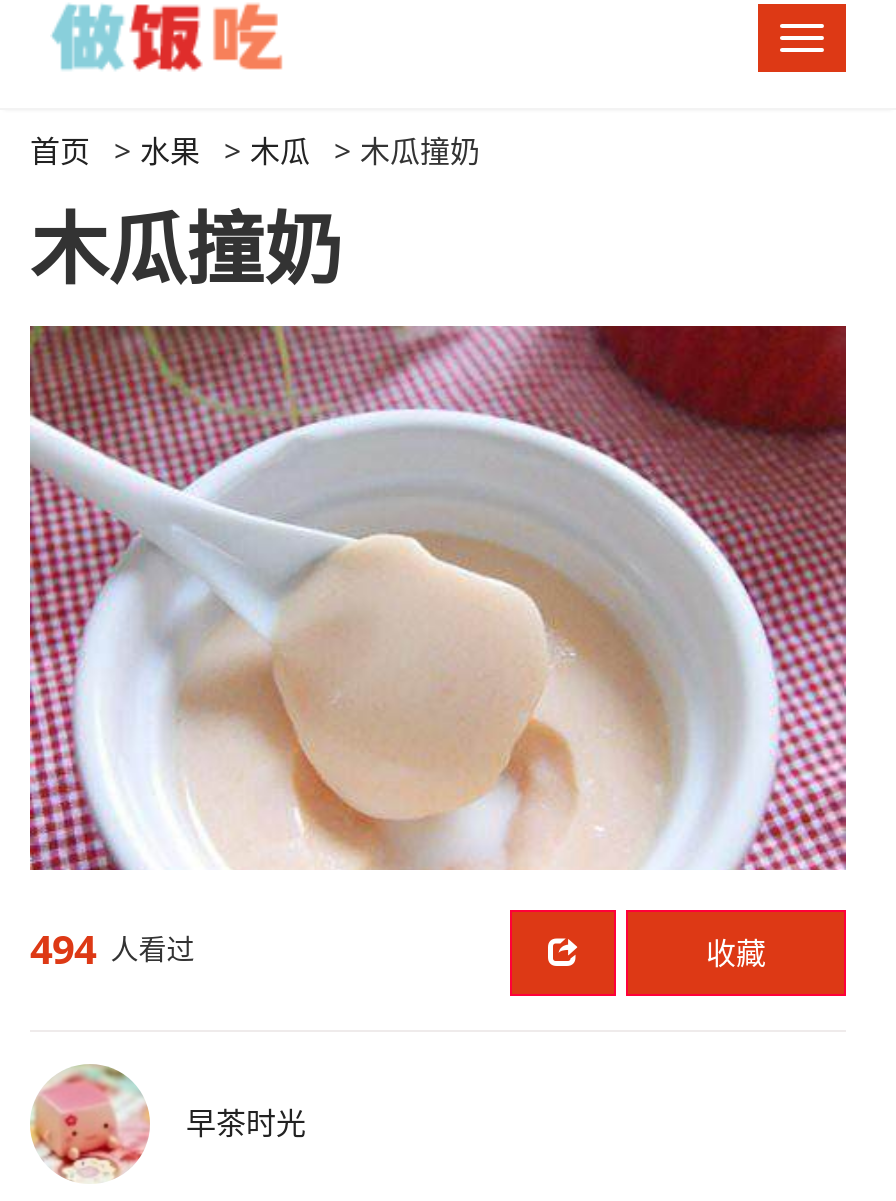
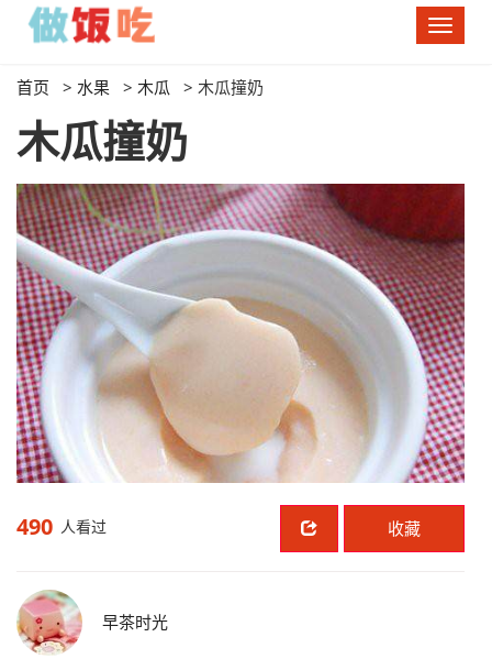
- 494 人看过
+ 490 人看过
